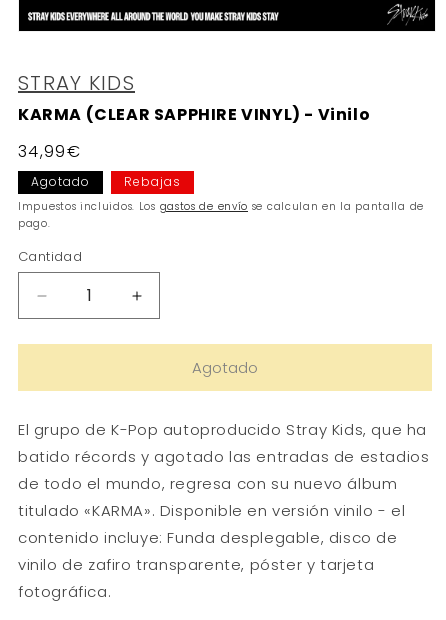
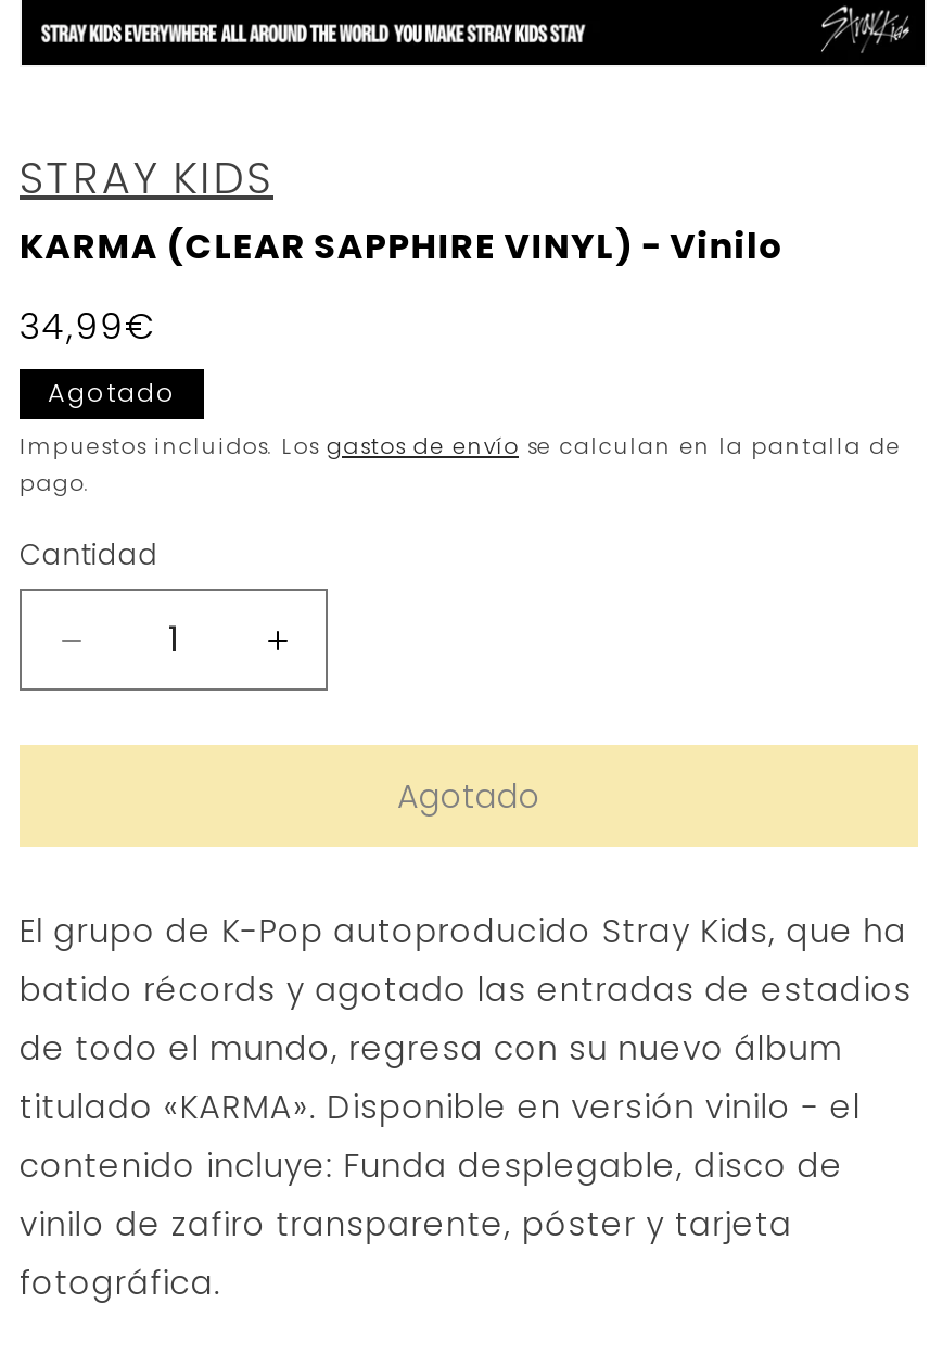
- Rebajas
